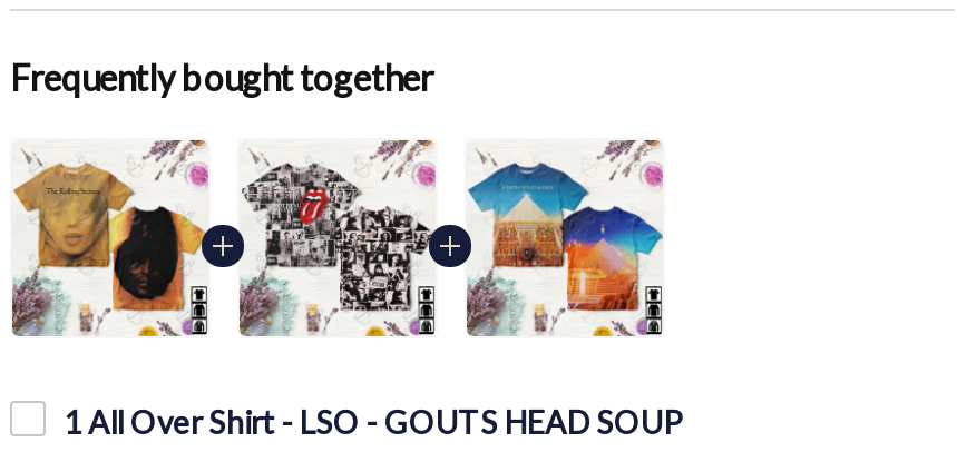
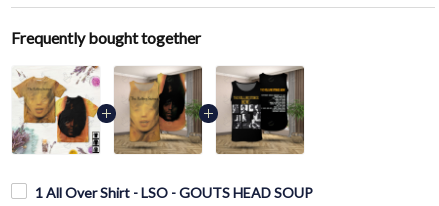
- [image]
+ [image]

- [image]
+ [image]
